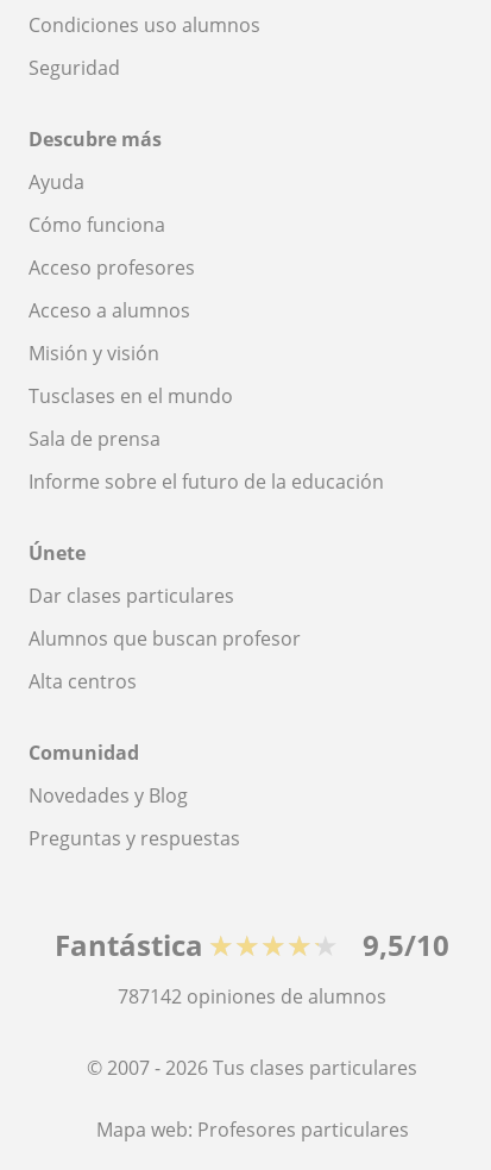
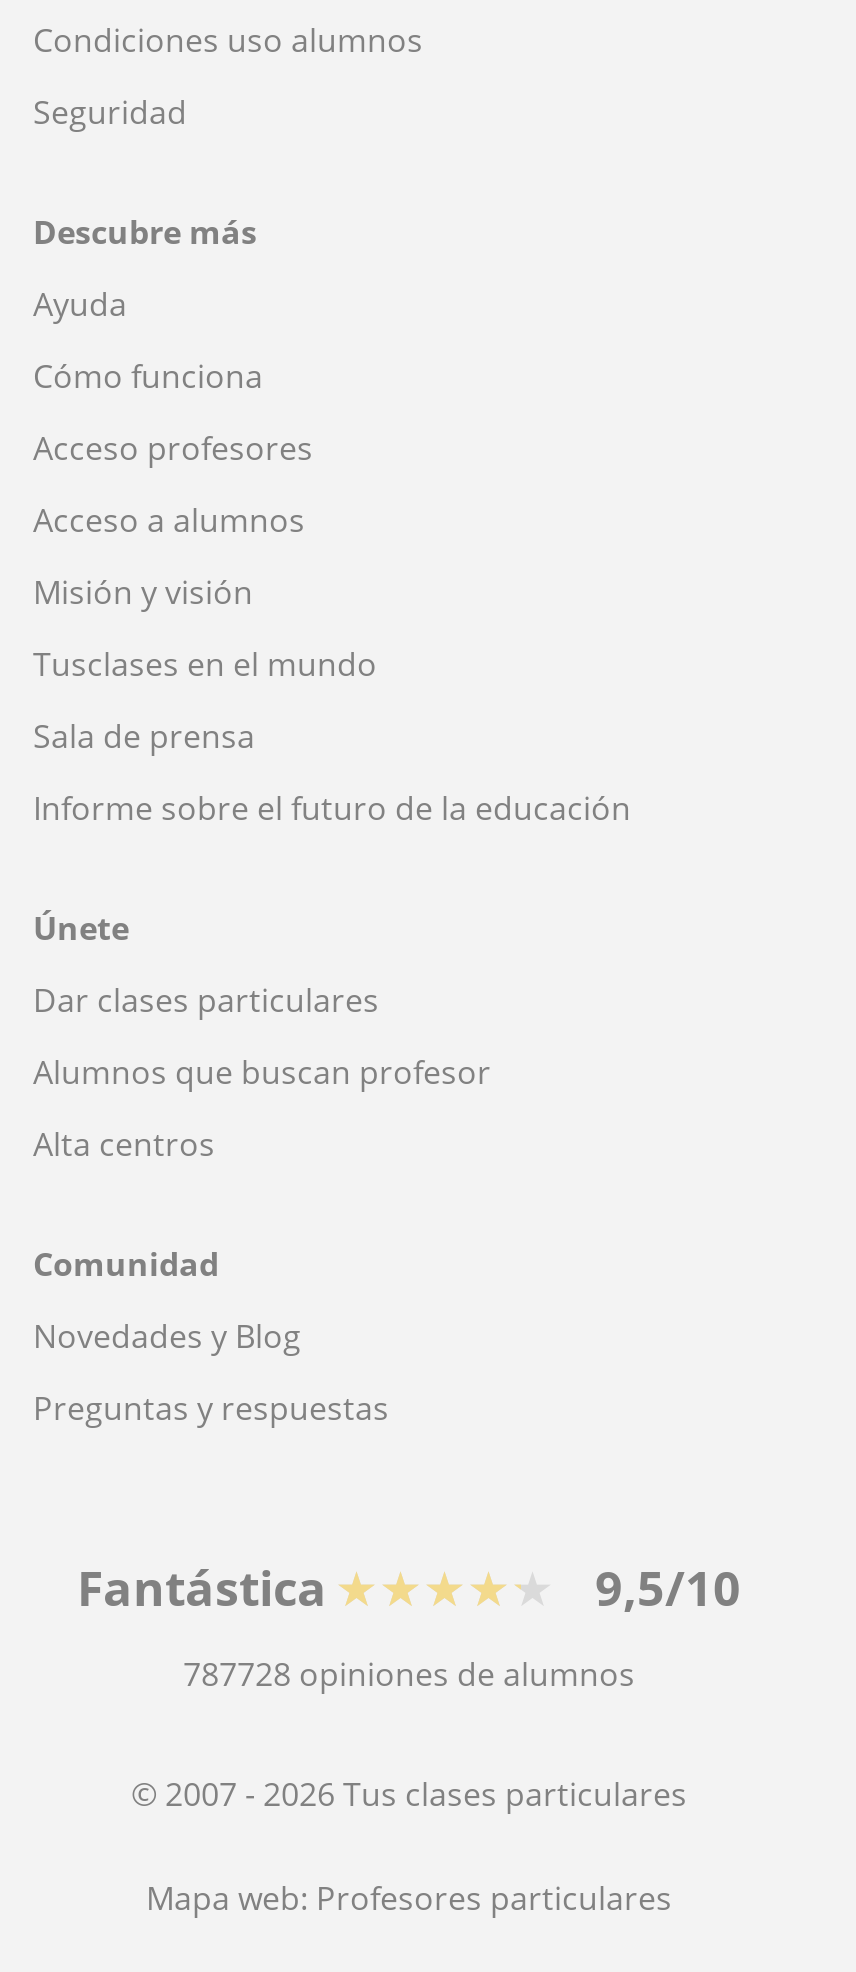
- 787142 opiniones de alumnos
+ 787728 opiniones de alumnos
